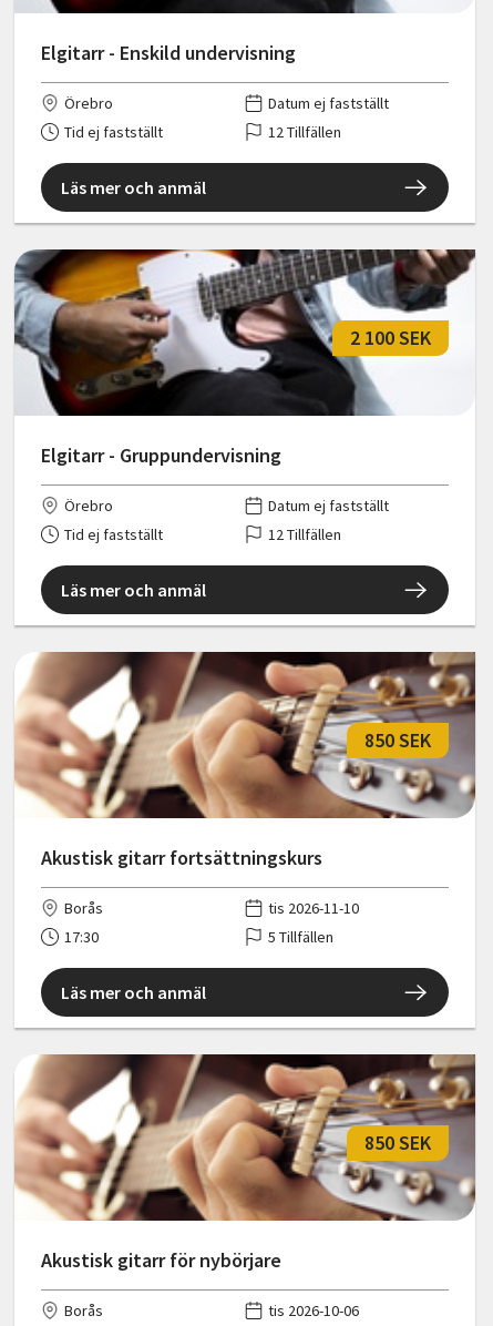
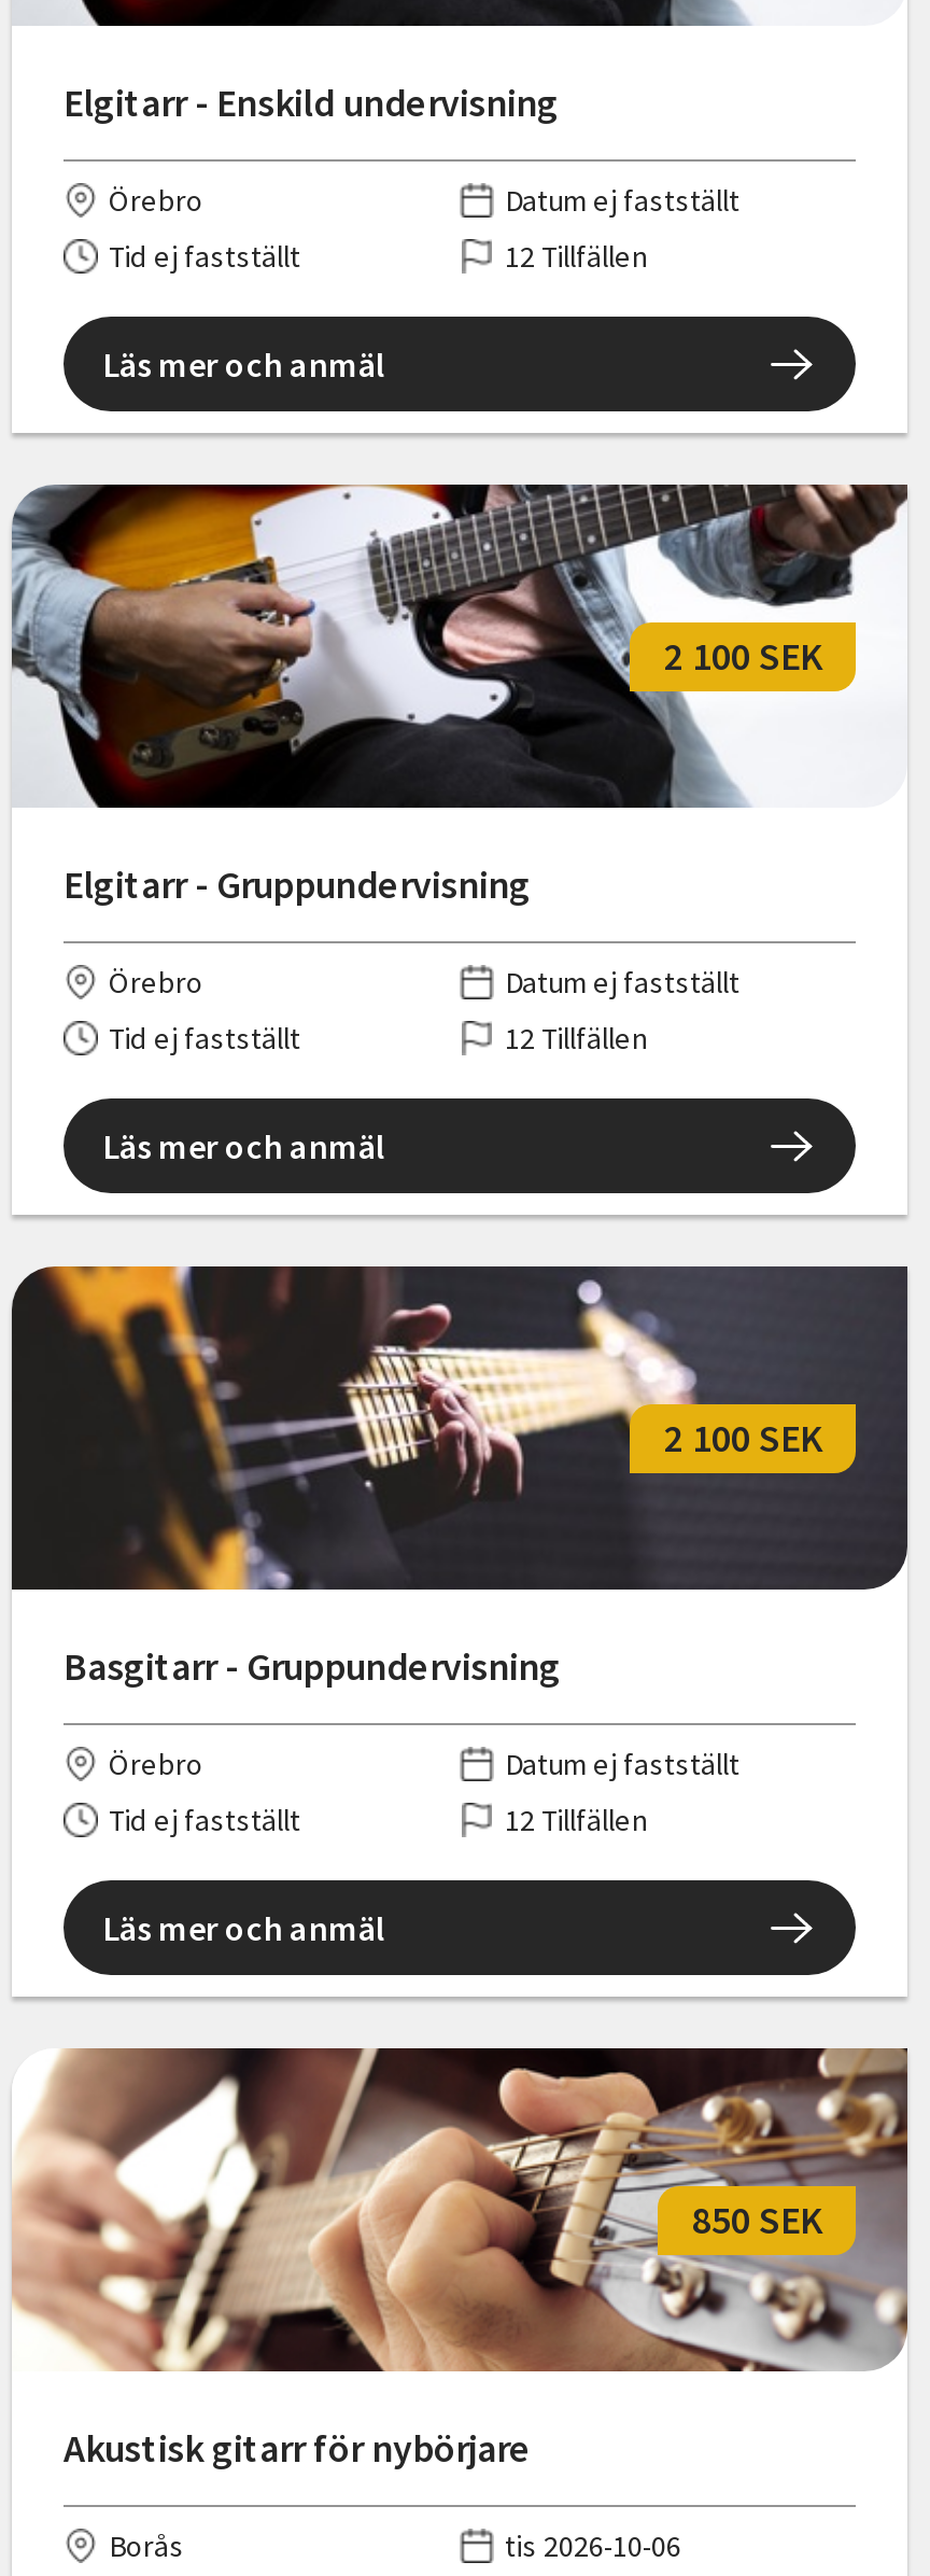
- [image]
- 850 SEK
+ [image]
+ 2 100 SEK

- Akustisk gitarr fortsättningskurs
+ Basgitarr - Gruppundervisning

- Borås
- tis 2026-11-10
- 17:30
- 5 Tillfällen
+ Örebro
+ Datum ej fastställt
+ Tid ej fastställt
+ 12 Tillfällen
